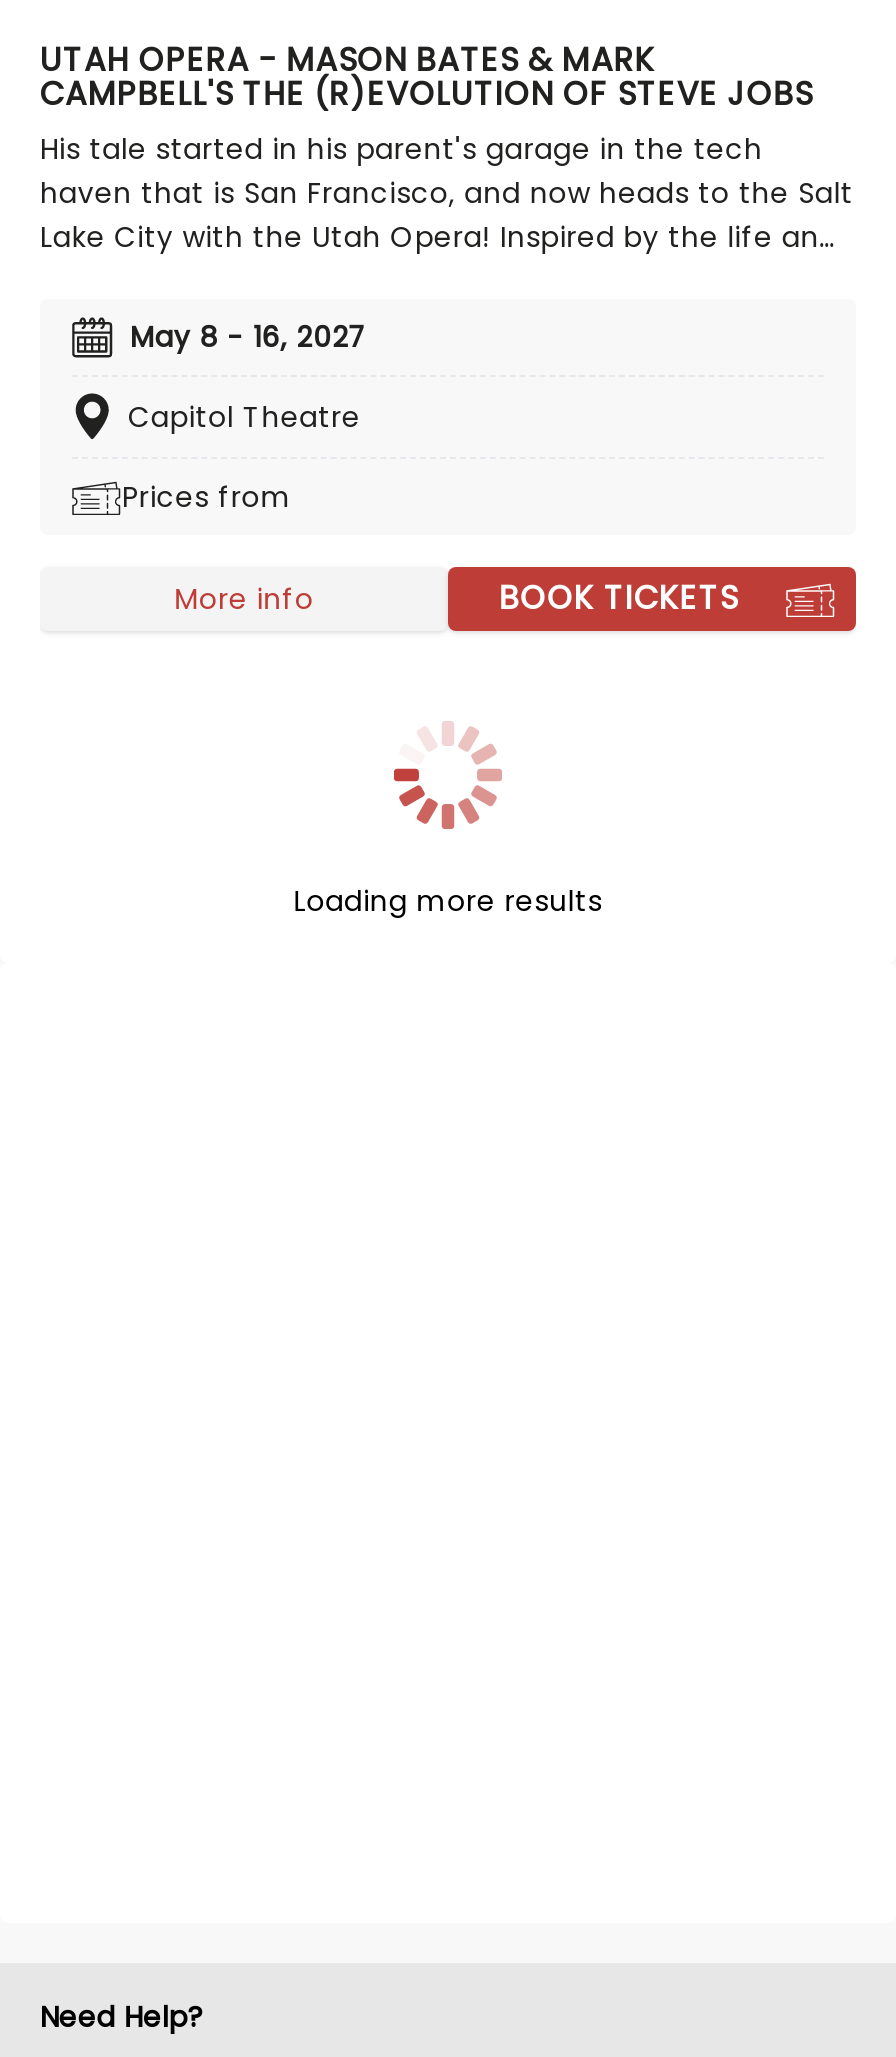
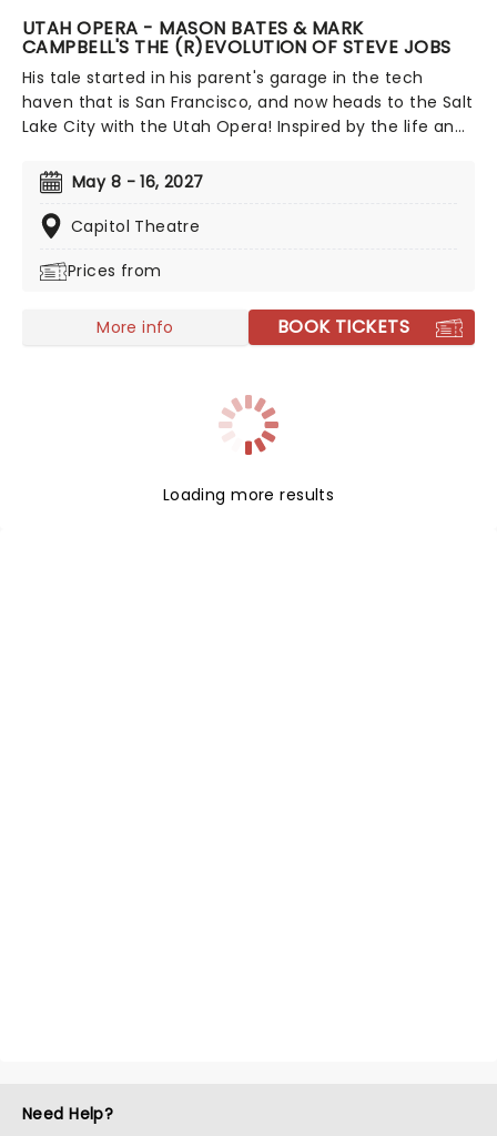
- [image]
+ [image]
